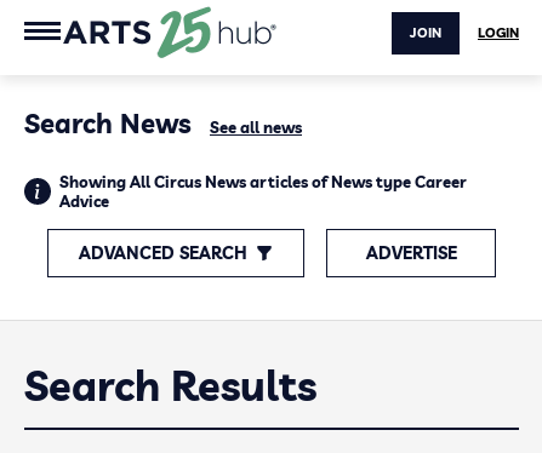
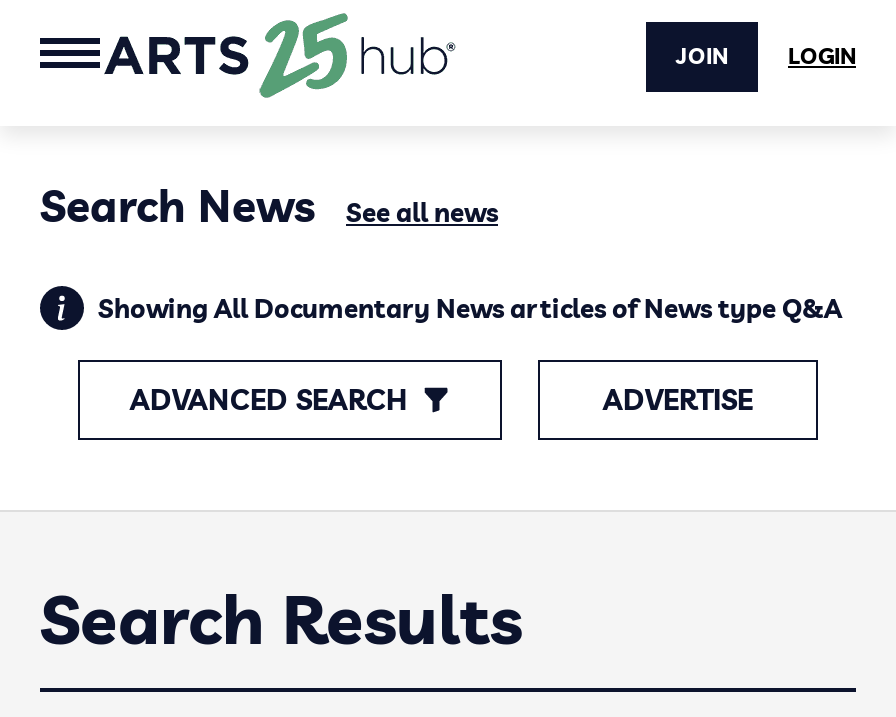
- Showing All Circus News articles of News type Career
- Advice
+ Showing All Documentary News articles of News type Q&A
